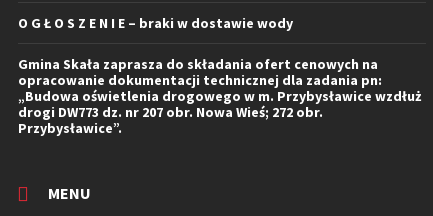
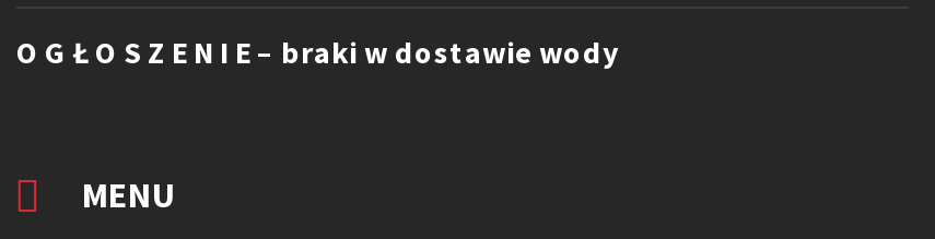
- Gmina Skała zaprasza do składania ofert cenowych na
- opracowanie dokumentacji technicznej dla zadania pn:
- „Budowa oświetlenia drogowego w m. Przybysławice wzdłuż
- drogi DW773 dz. nr 207 obr. Nowa Wieś; 272 obr.
- Przybysławice”.
